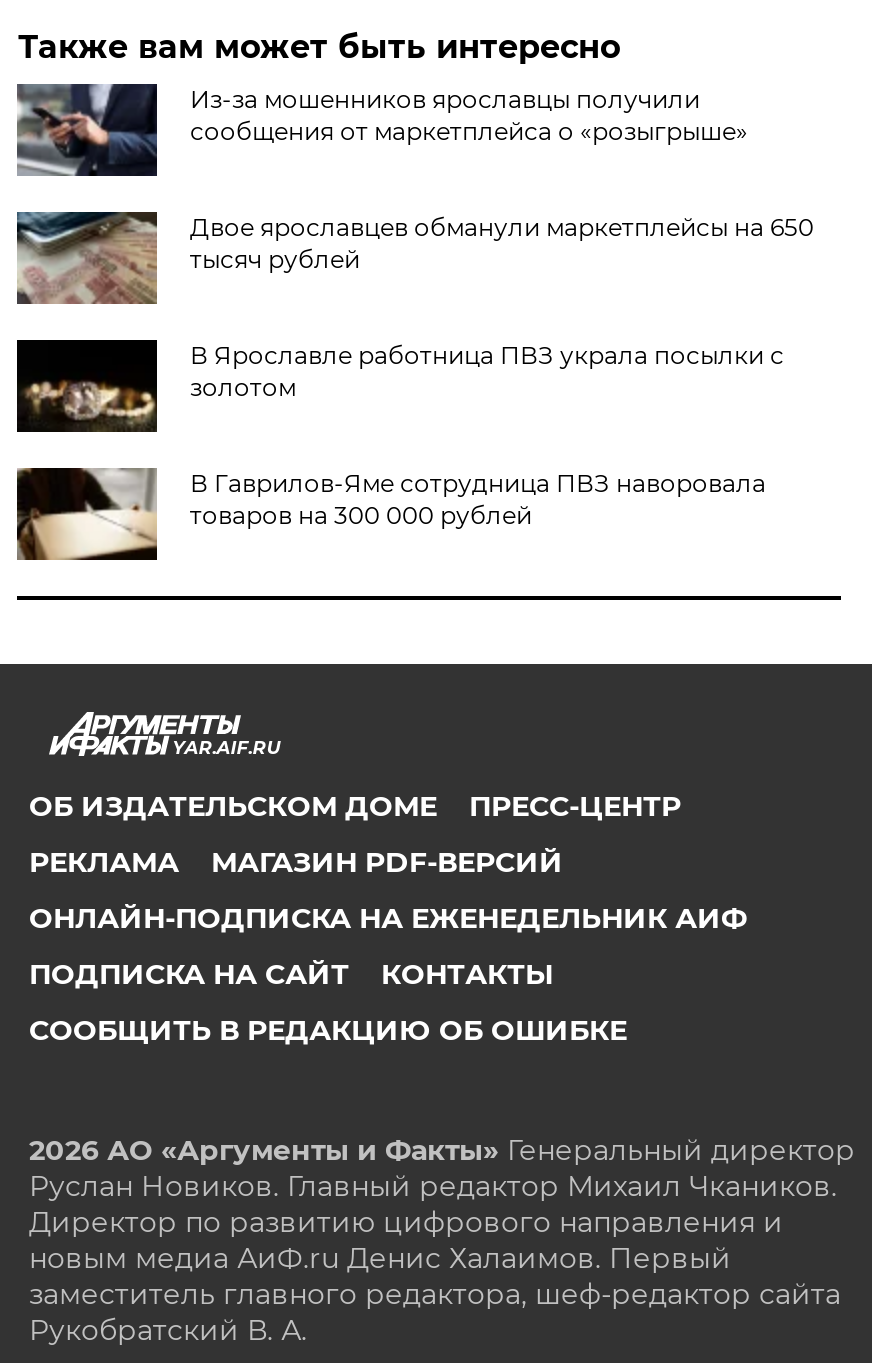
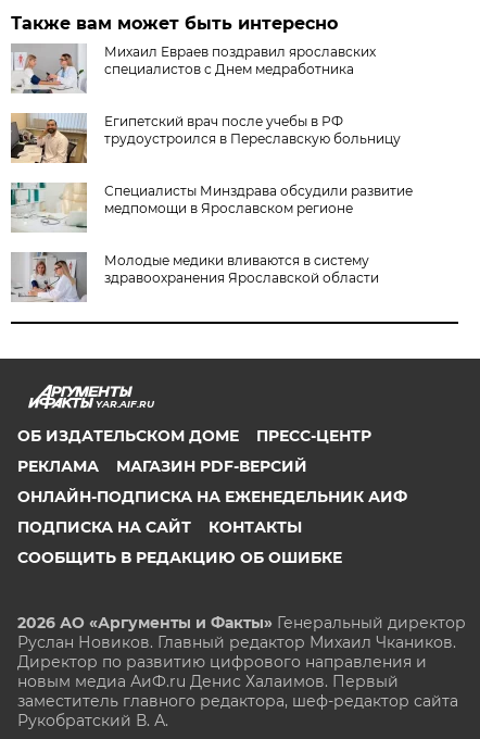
- [image]
- Из-за мошенников ярославцы получили
- сообщения от маркетплейса о «розыгрыше»
+ [image]
+ Михаил Евраев поздравил ярославских
+ специалистов с Днем медработника

- [image]
- Двое ярославцев обманули маркетплейсы на 650
- тысяч рублей
+ [image]
+ Египетский врач после учебы в РФ
+ трудоустроился в Переславскую больницу

- [image]
- В Ярославле работница ПВЗ украла посылки с
- золотом
+ [image]
+ Специалисты Минздрава обсудили развитие
+ медпомощи в Ярославском регионе

- [image]
- В Гаврилов‑Яме сотрудница ПВЗ наворовала
- товаров на 300 000 рублей
+ [image]
+ Молодые медики вливаются в систему
+ здравоохранения Ярославской области
